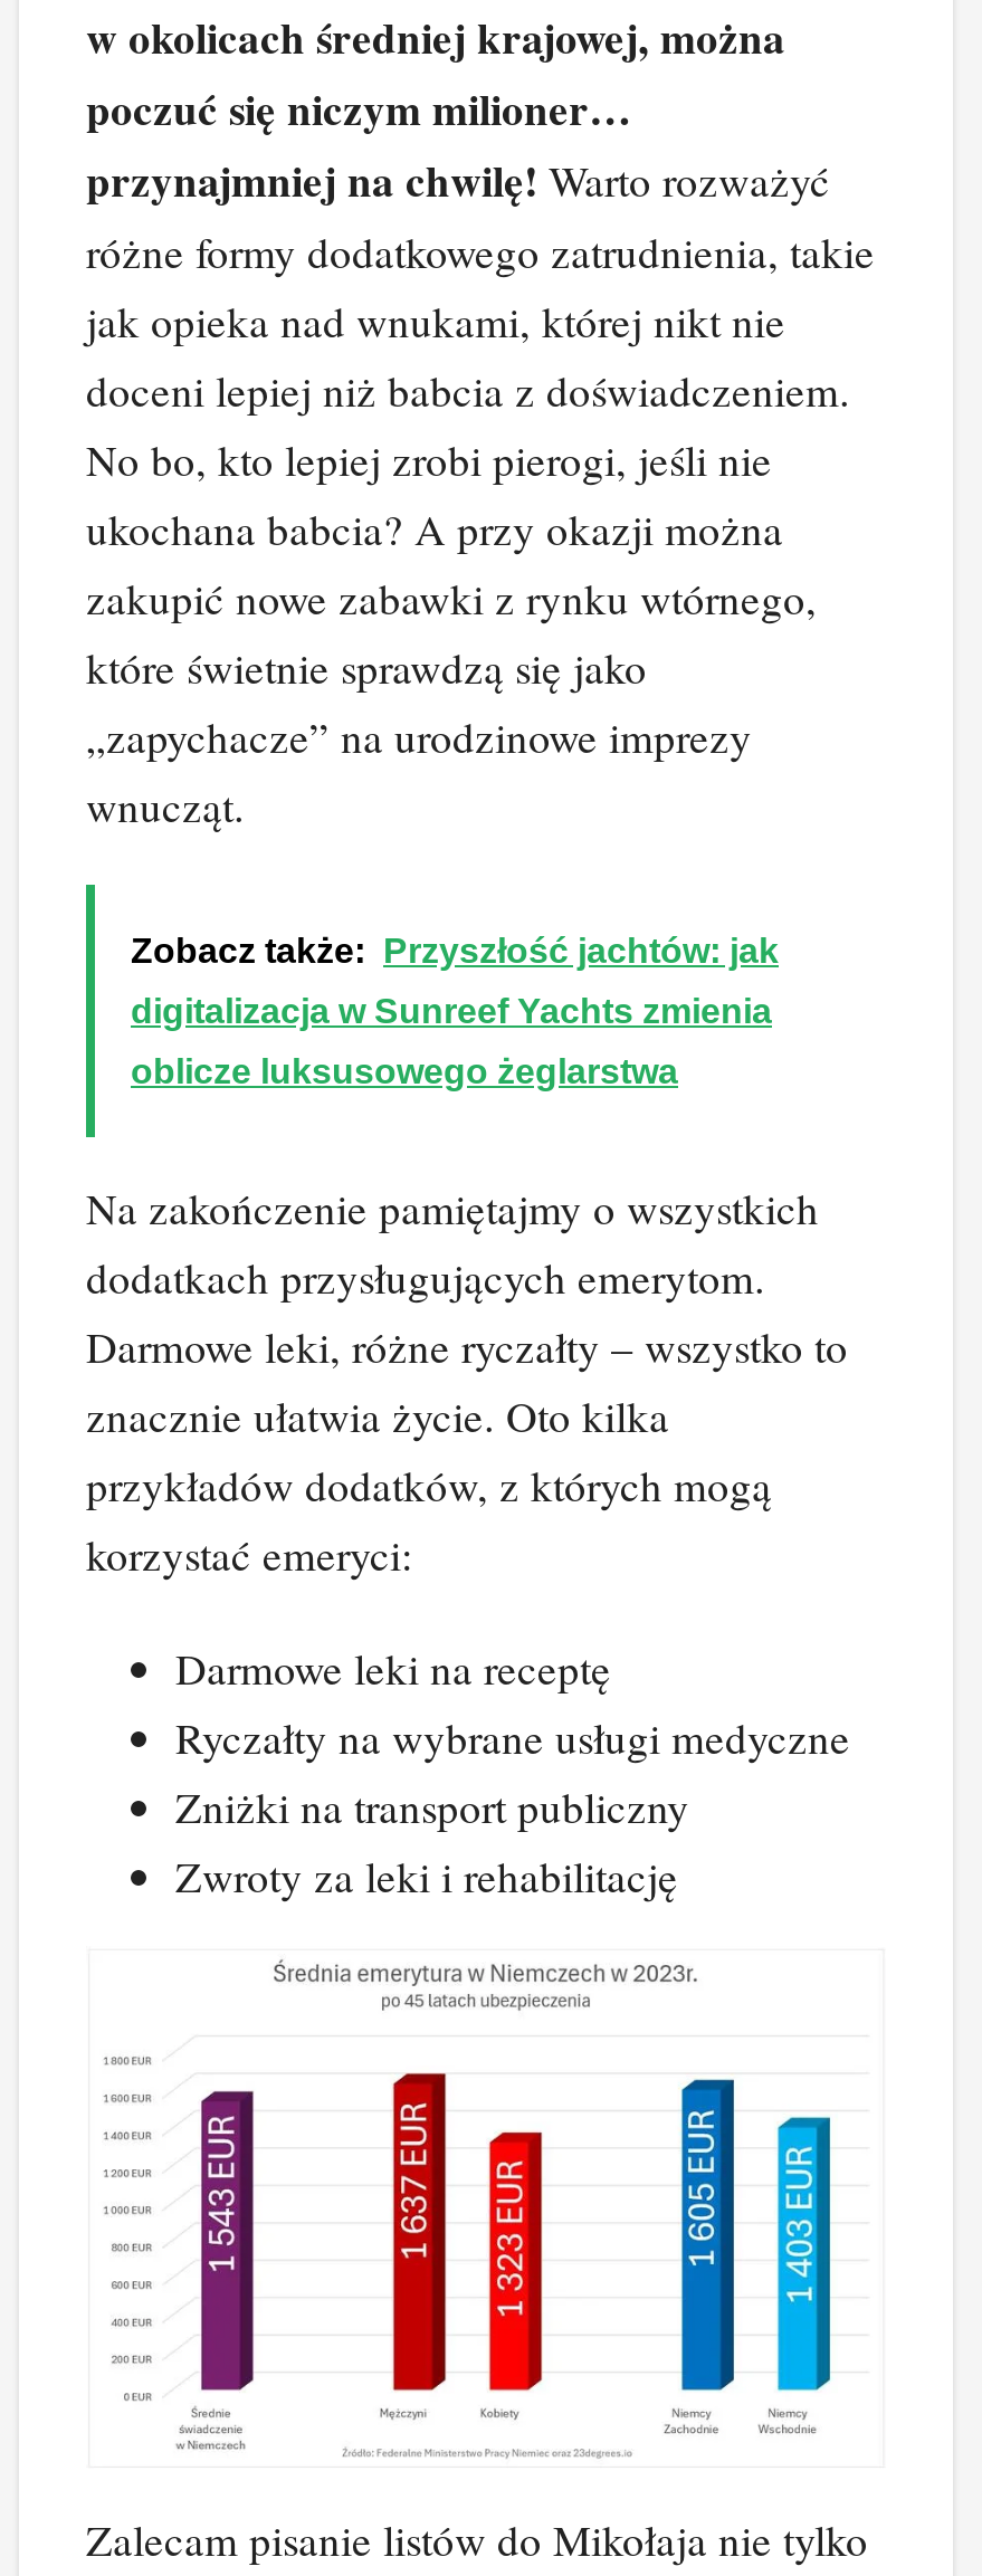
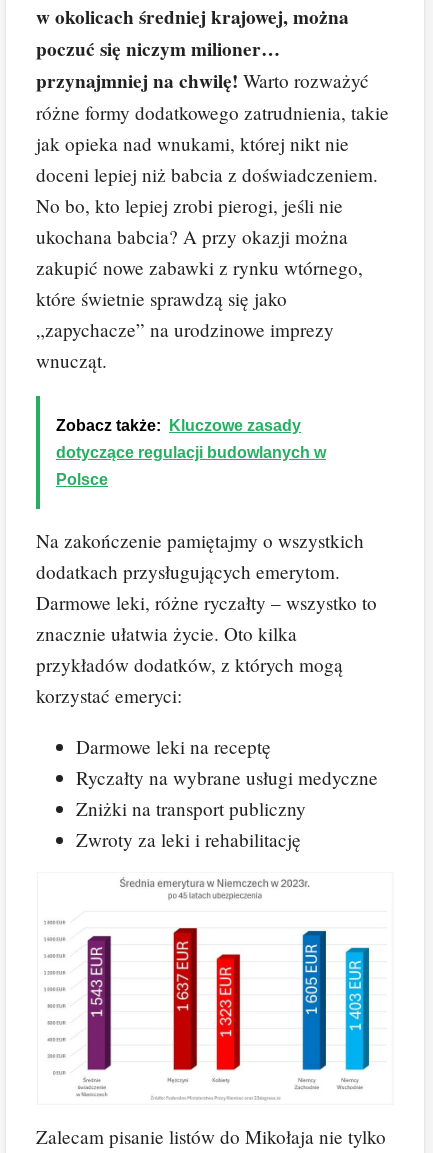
- Zobacz także: Przyszłość jachtów: jak
+ Zobacz także: Kluczowe zasady

- digitalizacja w Sunreef Yachts zmienia
+ dotyczące regulacji budowlanych w

- oblicze luksusowego żeglarstwa
+ Polsce
